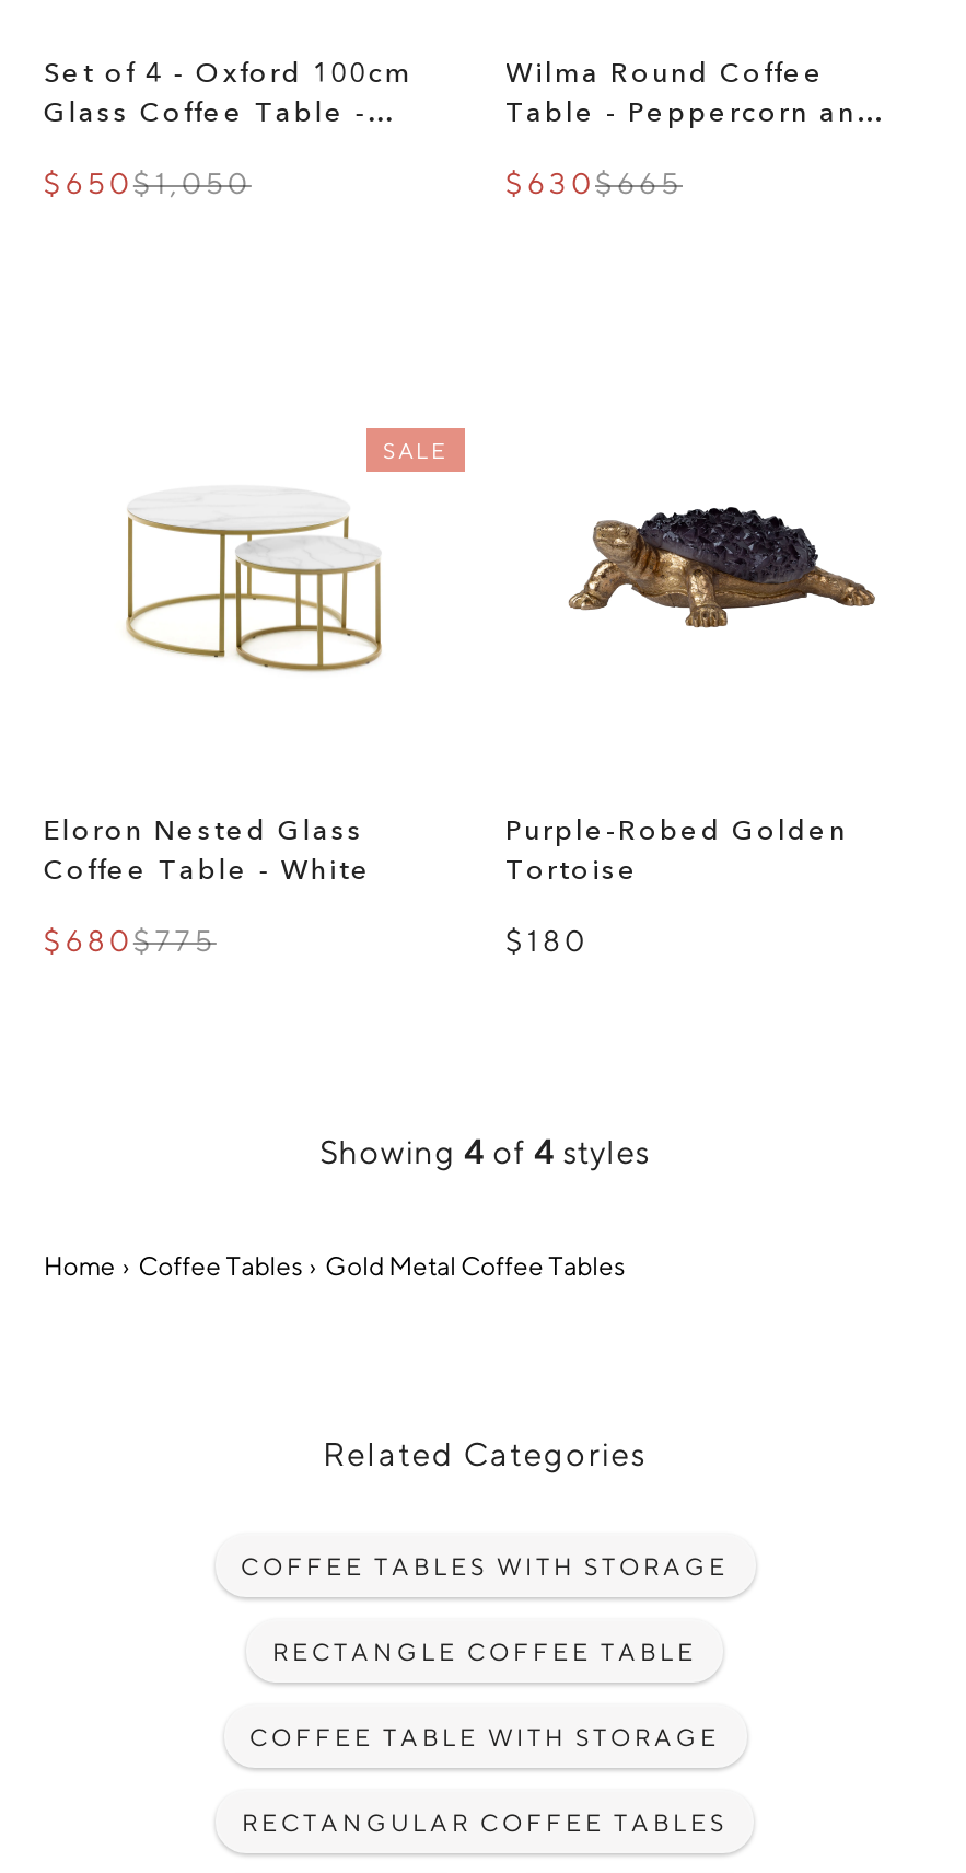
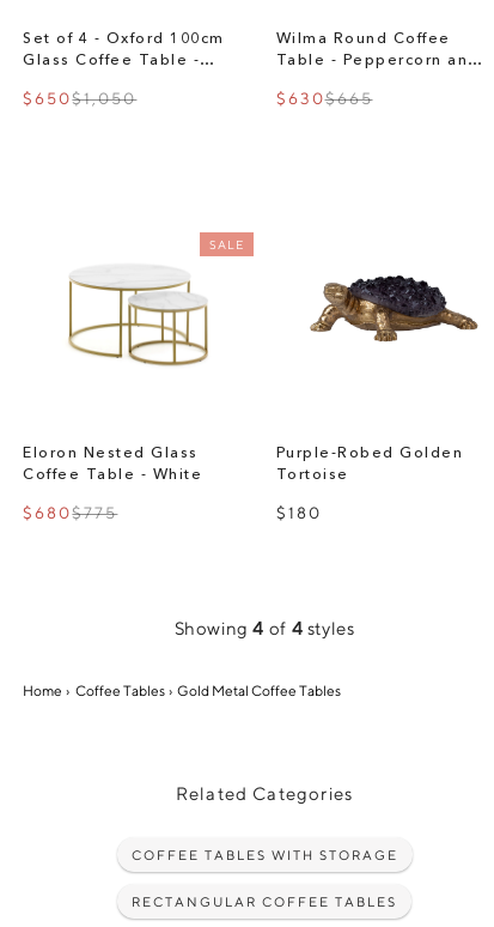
- RECTANGLE COFFEE TABLE
- COFFEE TABLE WITH STORAGE
